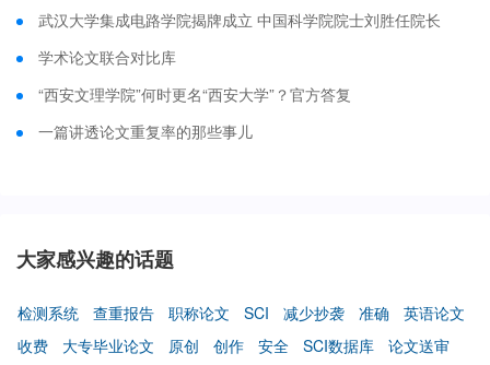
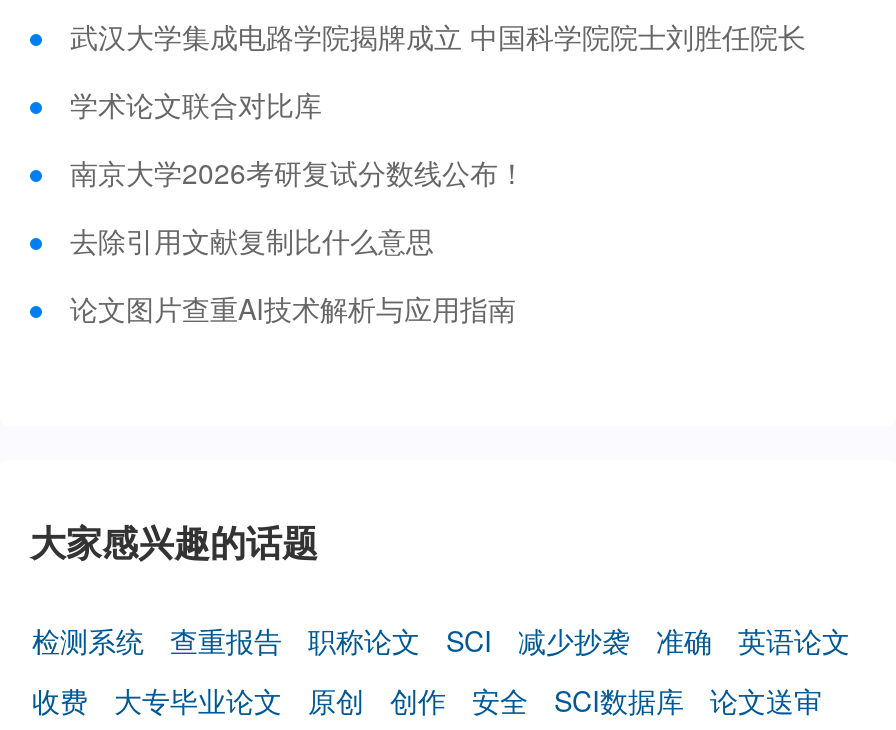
- “西安文理学院”何时更名“西安大学”？官方答复
- 一篇讲透论文重复率的那些事儿
+ 南京大学2026考研复试分数线公布！
+ 去除引用文献复制比什么意思
+ 论文图片查重AI技术解析与应用指南
